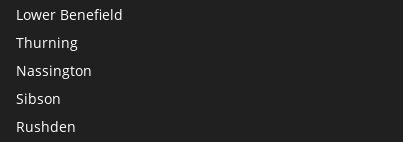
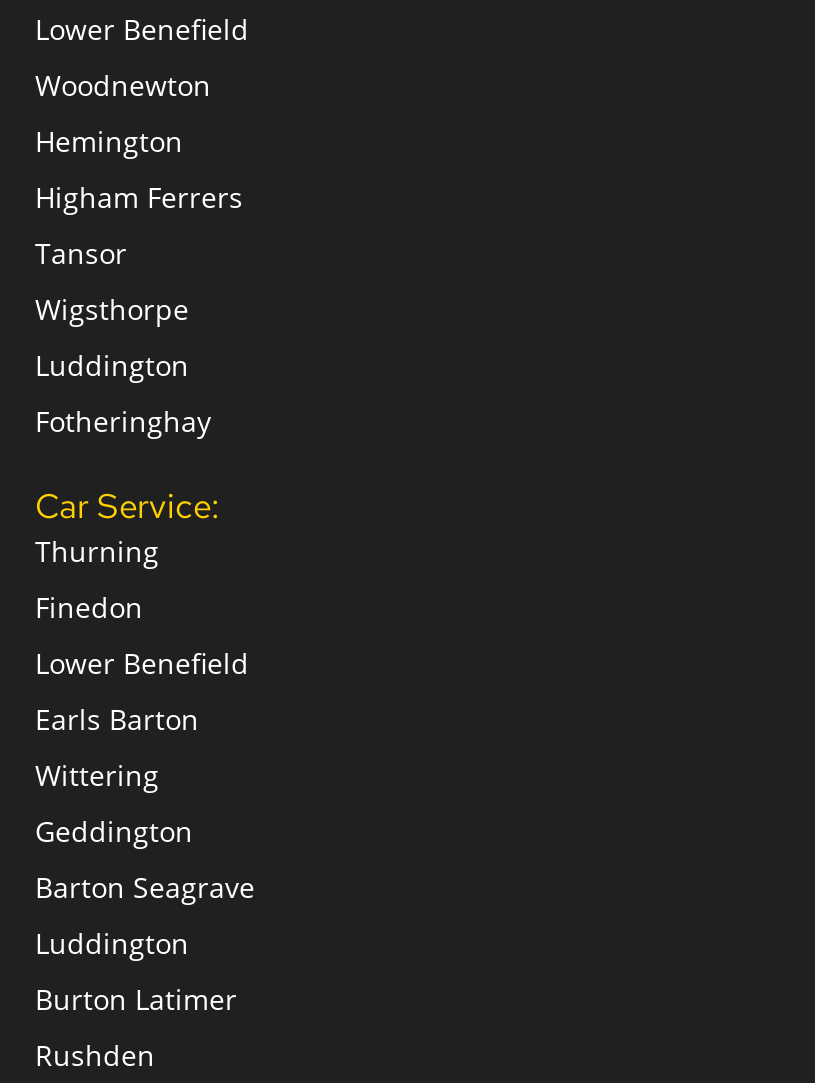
+ Woodnewton
+ Hemington
+ Higham Ferrers
+ Tansor
+ Wigsthorpe
+ Luddington
+ Fotheringhay
+ Car Service:

- Nassington
- Sibson
+ Finedon
+ Lower Benefield
+ Earls Barton
+ Wittering
+ Geddington
+ Barton Seagrave
+ Luddington
+ Burton Latimer
